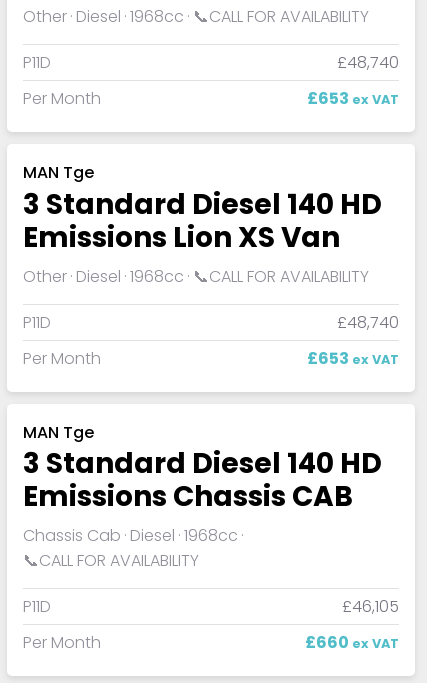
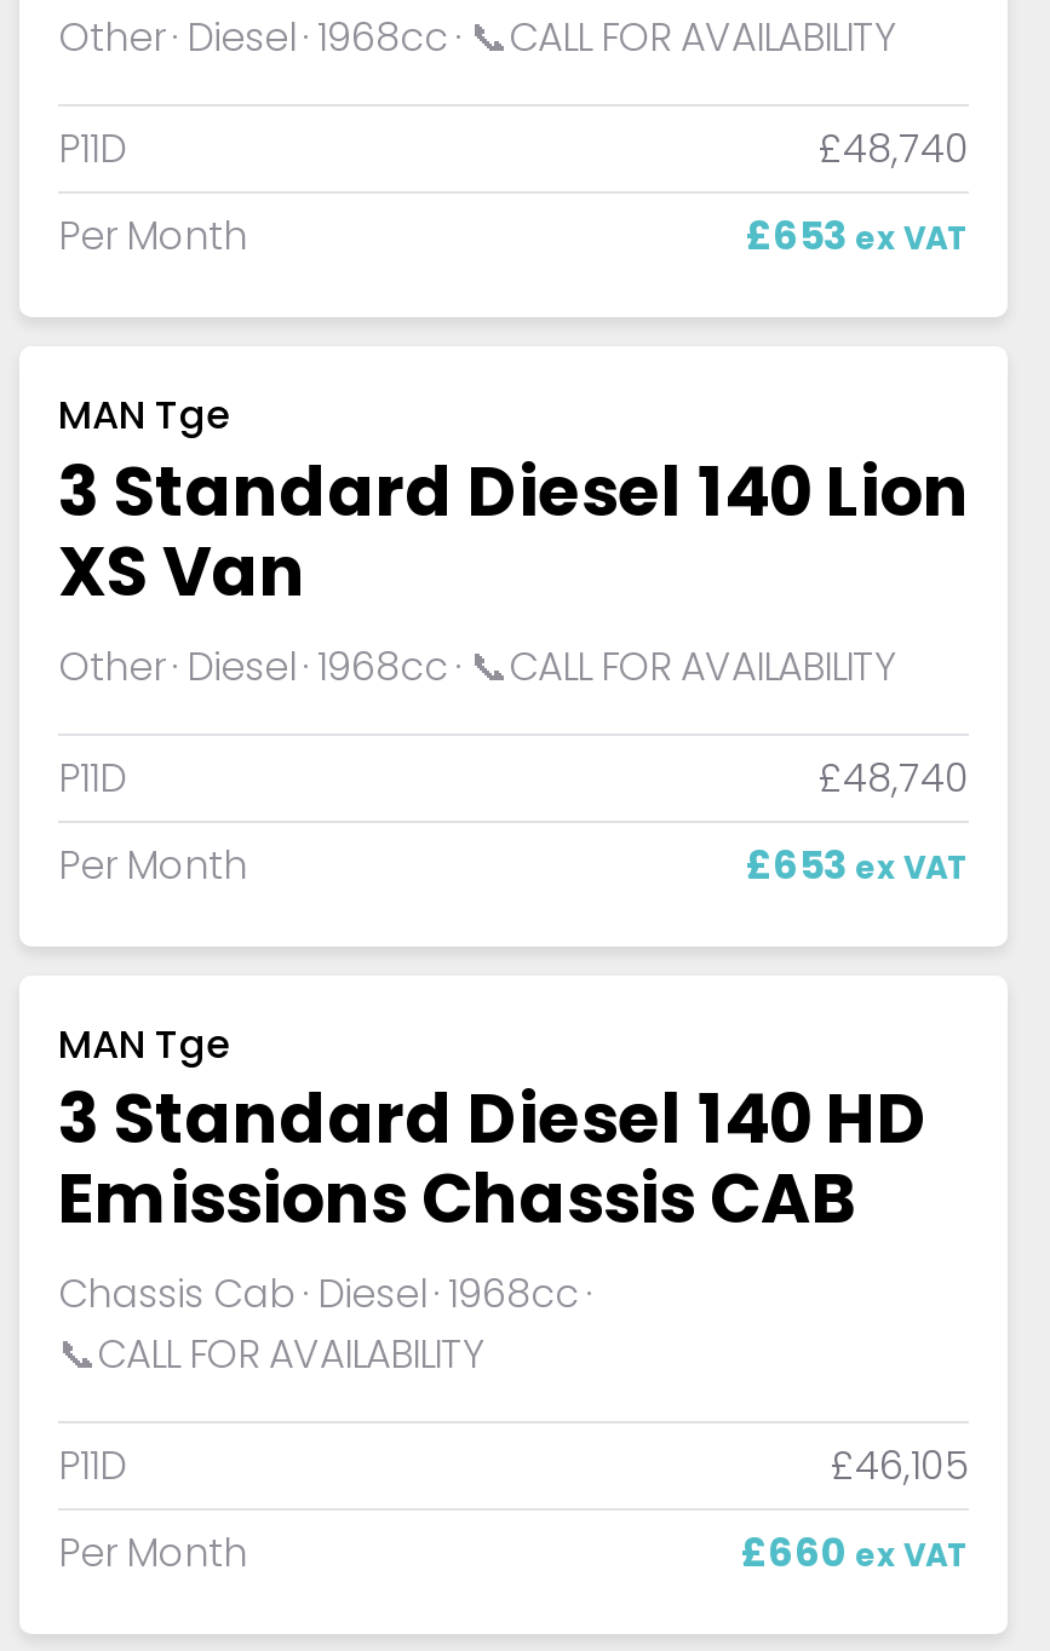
- 3 Standard Diesel 140 HD
- Emissions Lion XS Van
+ 3 Standard Diesel 140 Lion
+ XS Van
